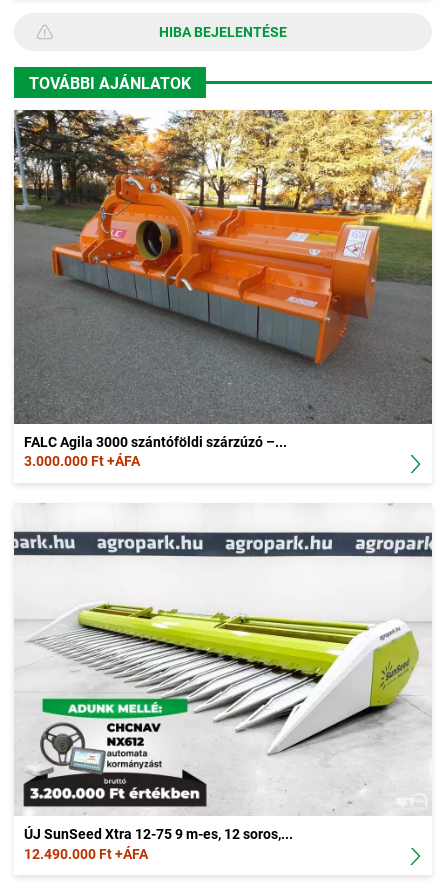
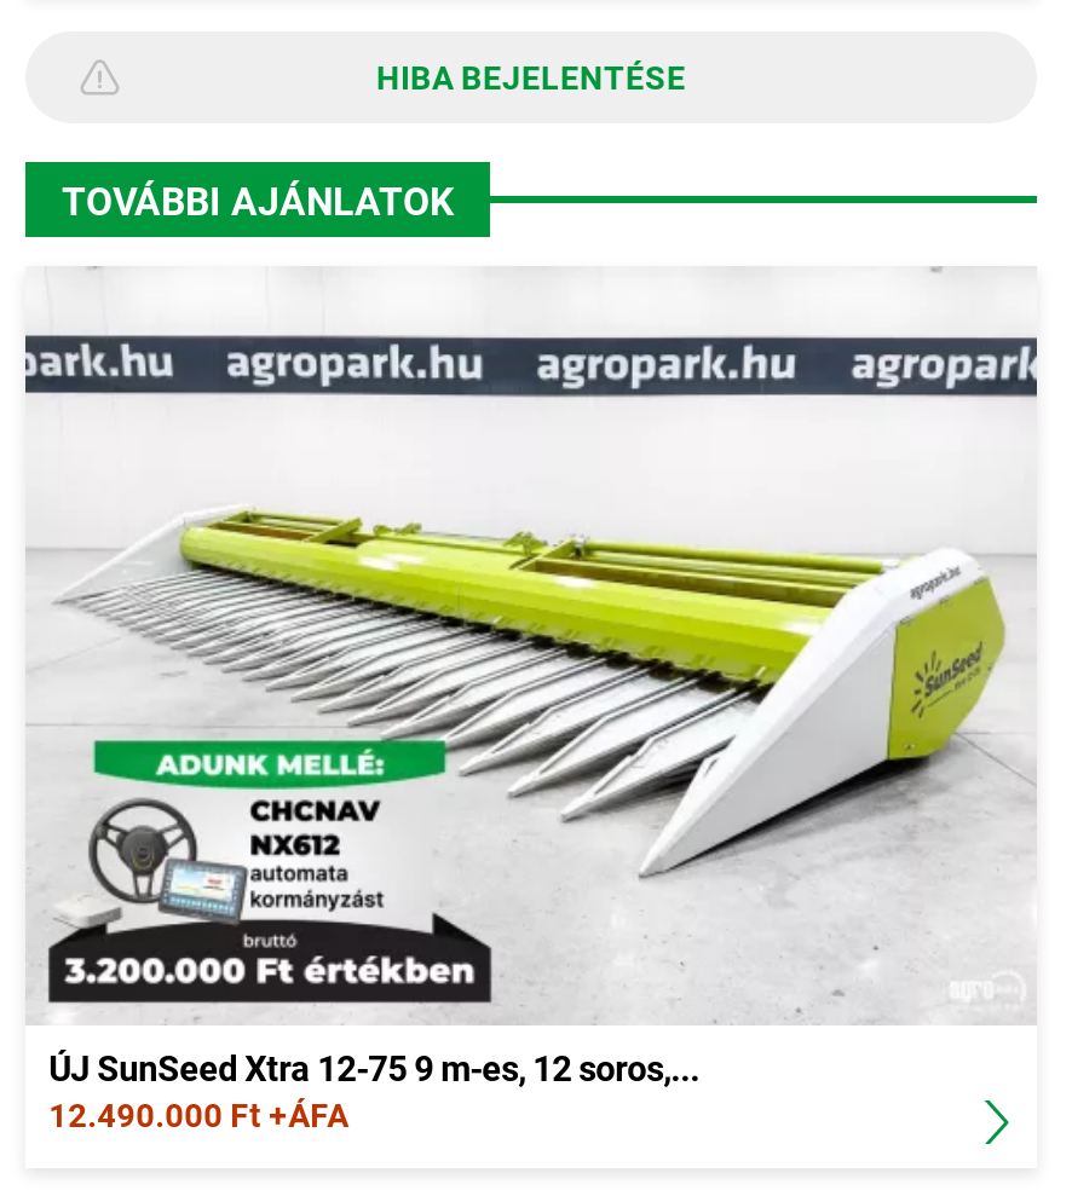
- [image]
- FALC Agila 3000 szántóföldi szárzúzó –...
- 3.000.000 Ft +ÁFA
